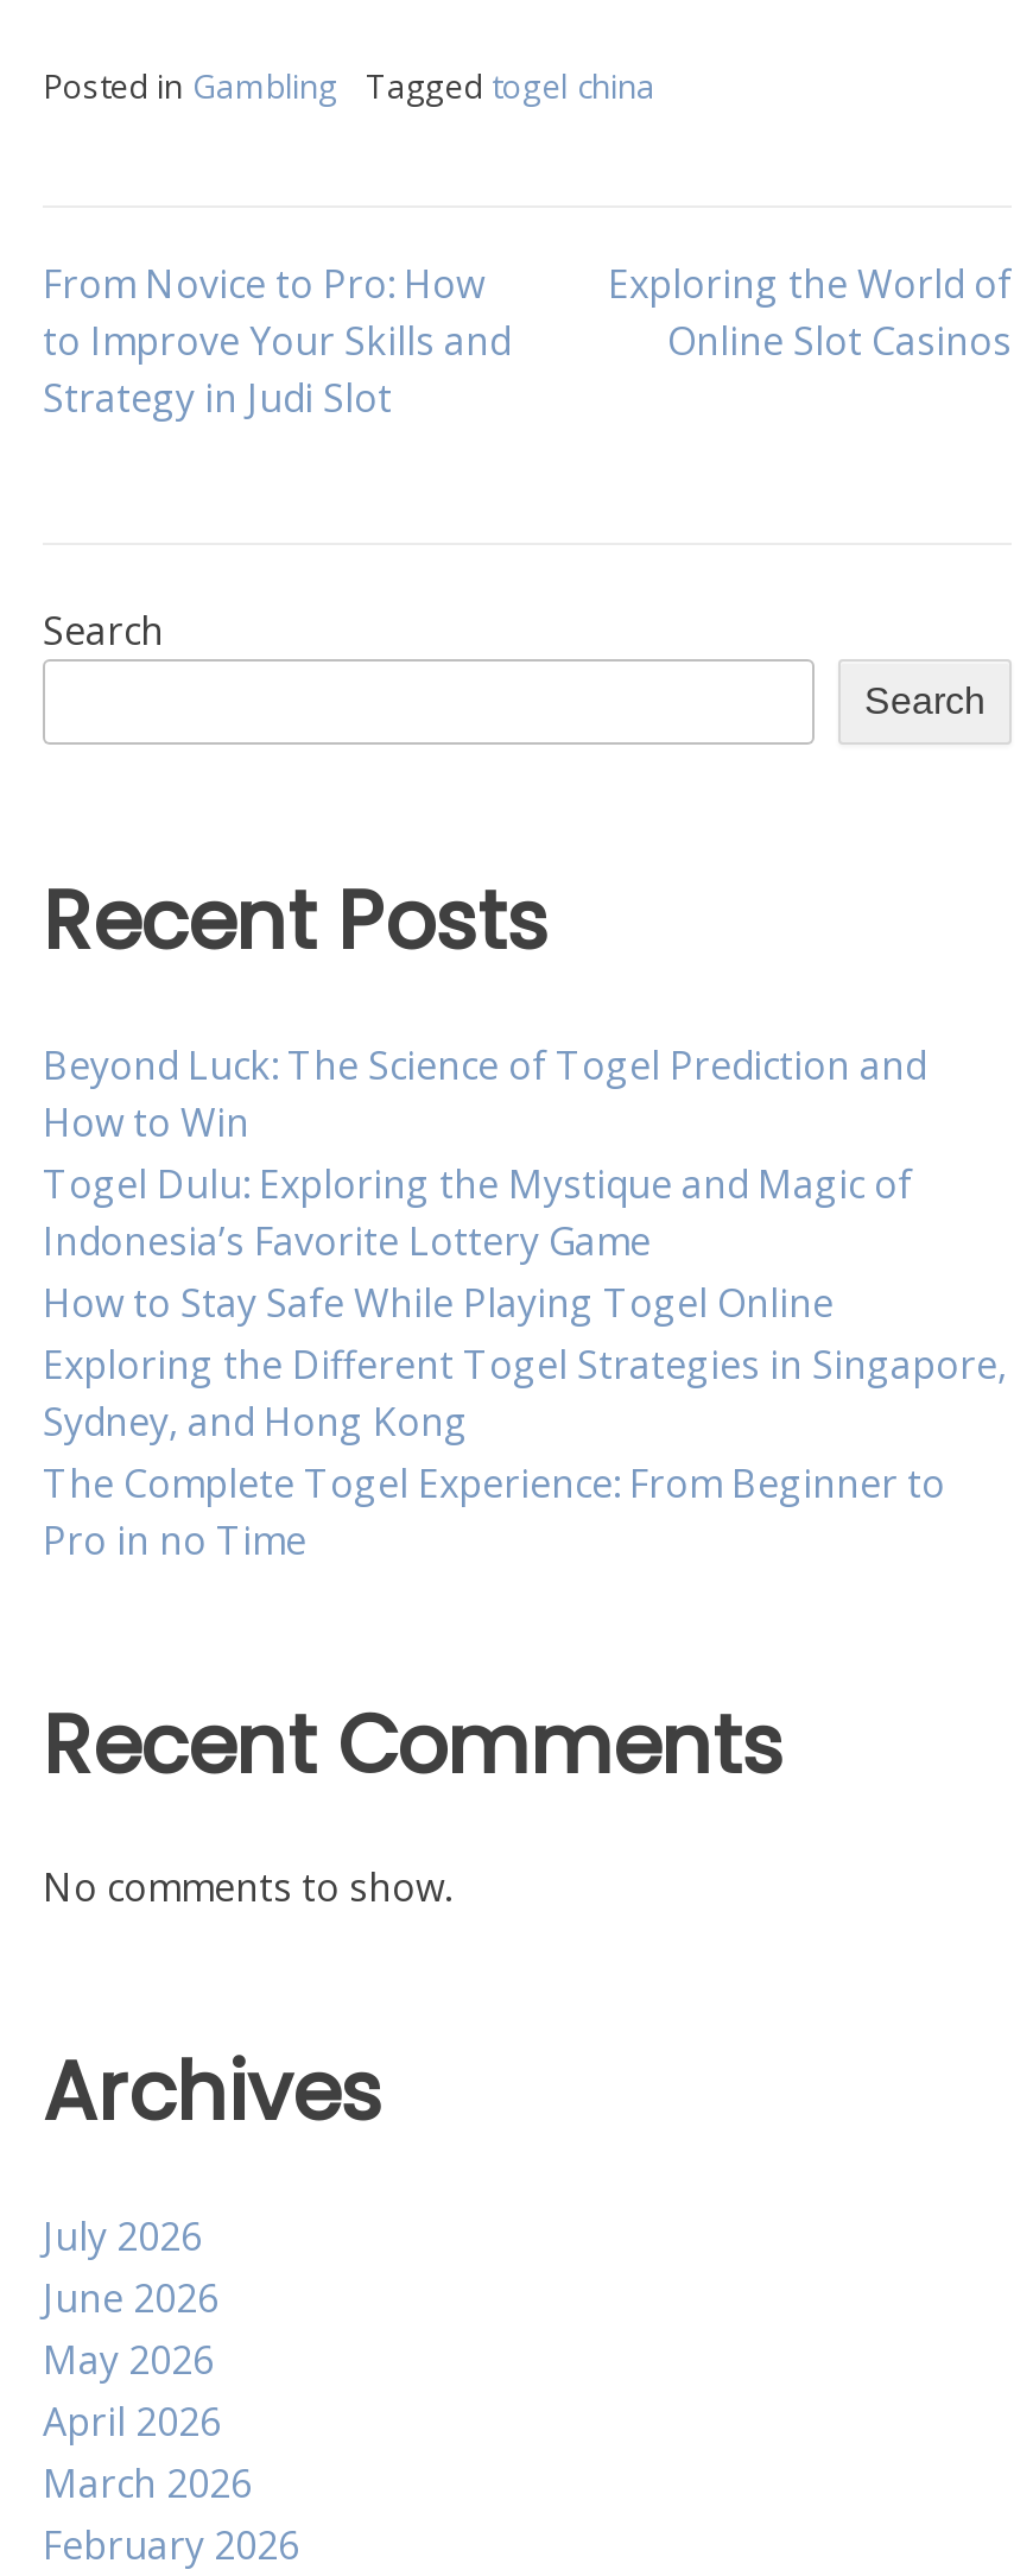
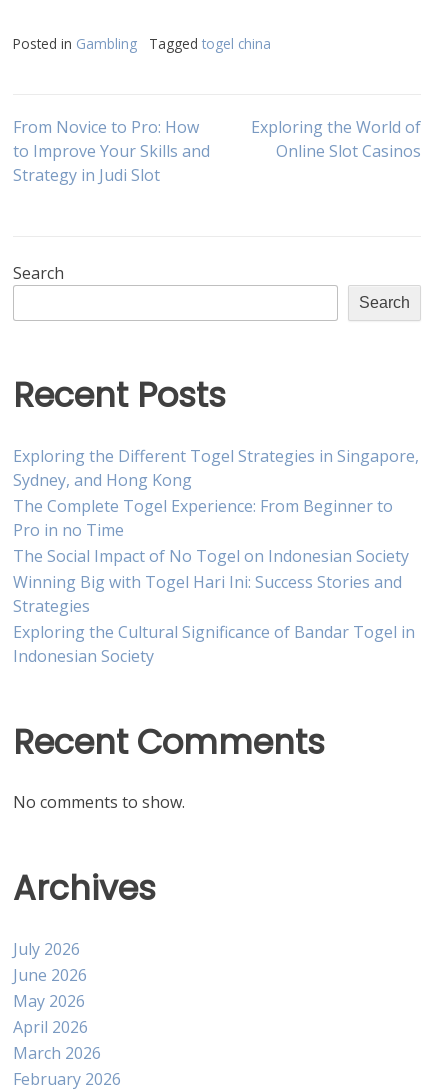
- Beyond Luck: The Science of Togel Prediction and
- How to Win
- Togel Dulu: Exploring the Mystique and Magic of
- Indonesia’s Favorite Lottery Game
- How to Stay Safe While Playing Togel Online

moved up: Exploring the Different Togel Strategies in Singapore, | Sydney, and Hong Kong | The Complete Togel Experience: From Beginner to | Pro in no Time

+ The Social Impact of No Togel on Indonesian Society
+ Winning Big with Togel Hari Ini: Success Stories and
+ Strategies
+ Exploring the Cultural Significance of Bandar Togel in
+ Indonesian Society
